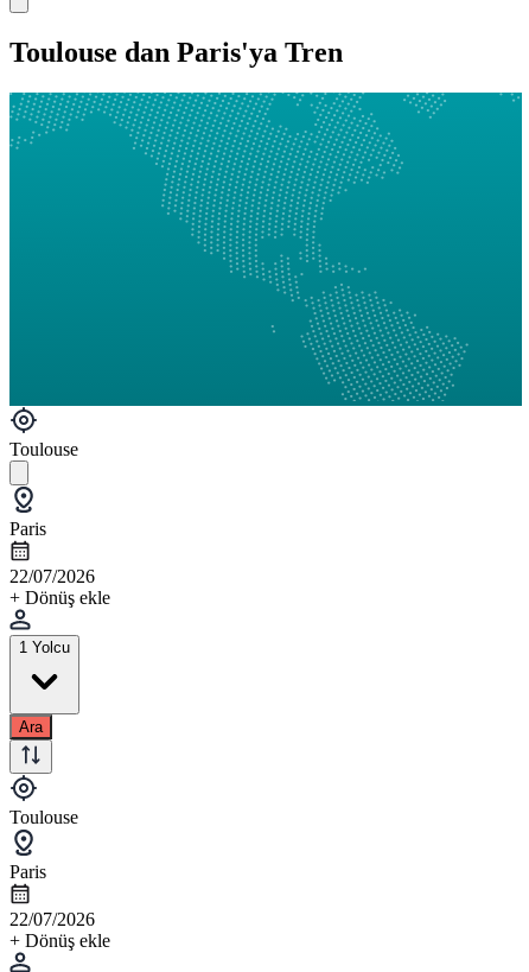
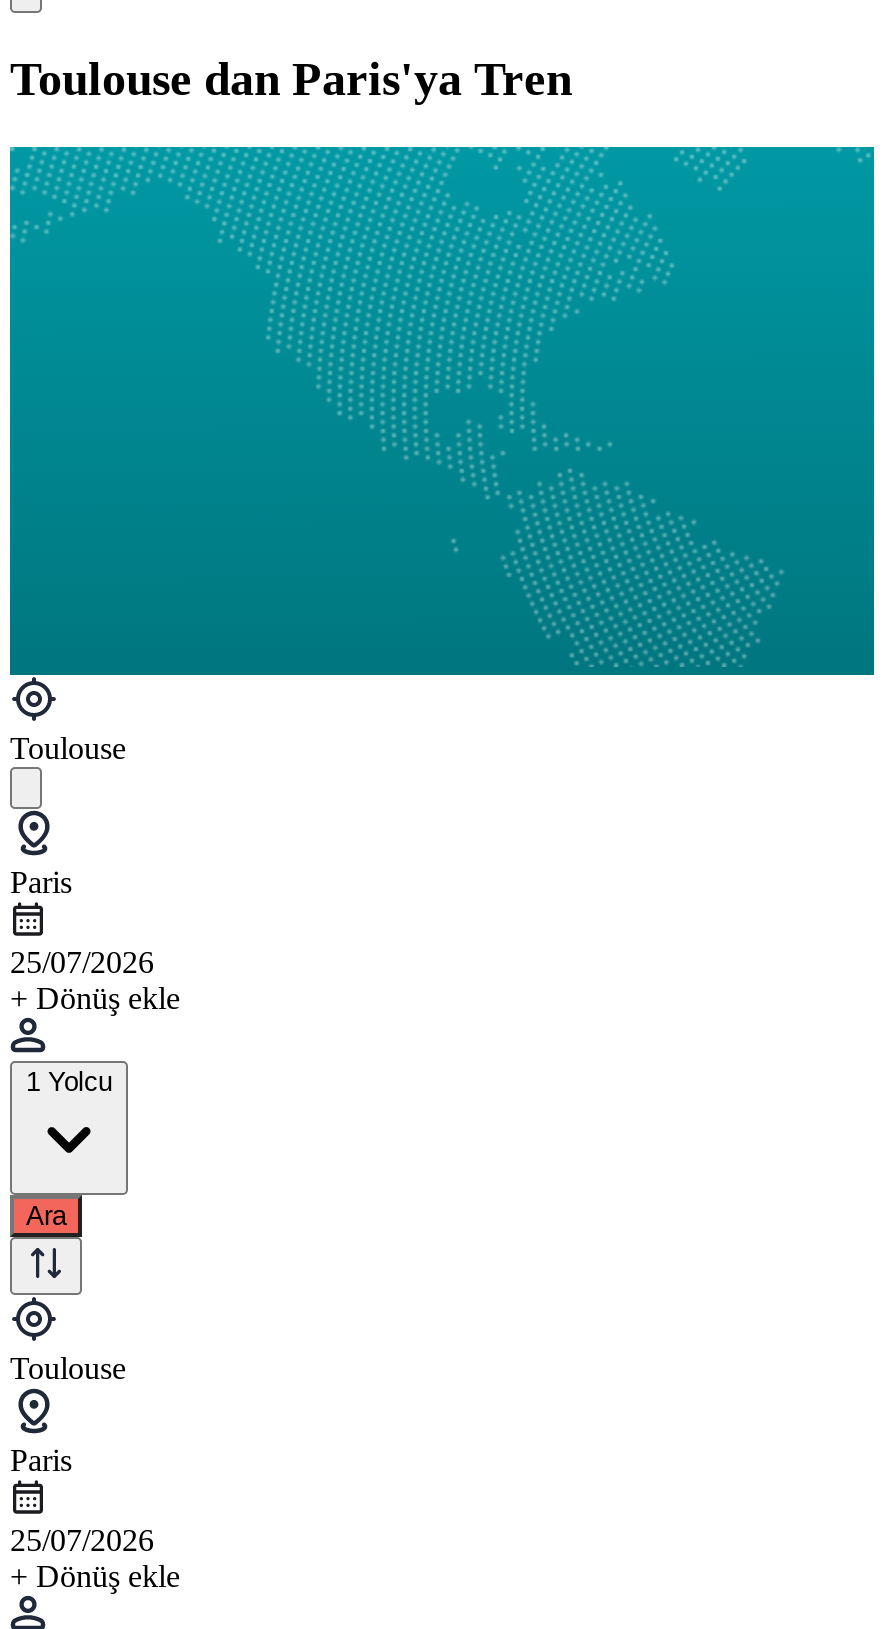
- 22/07/2026
+ 25/07/2026

- 22/07/2026
+ 25/07/2026
